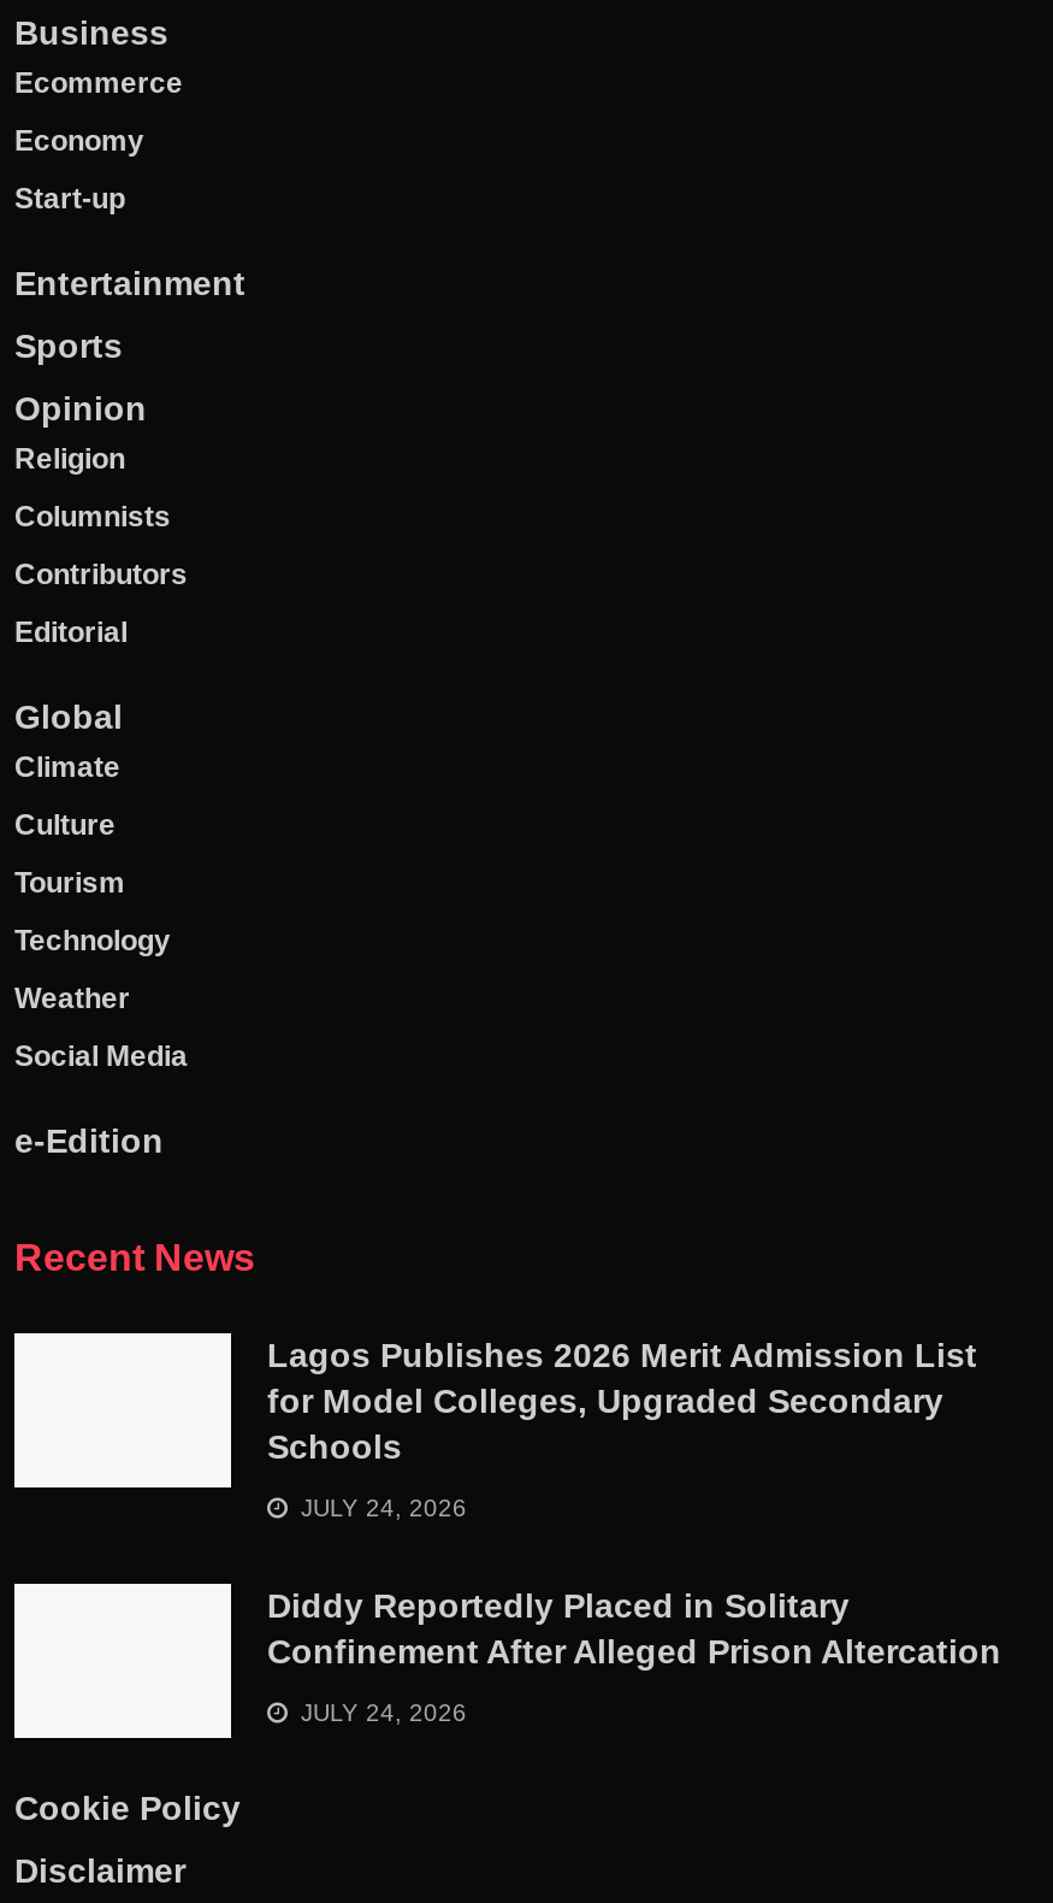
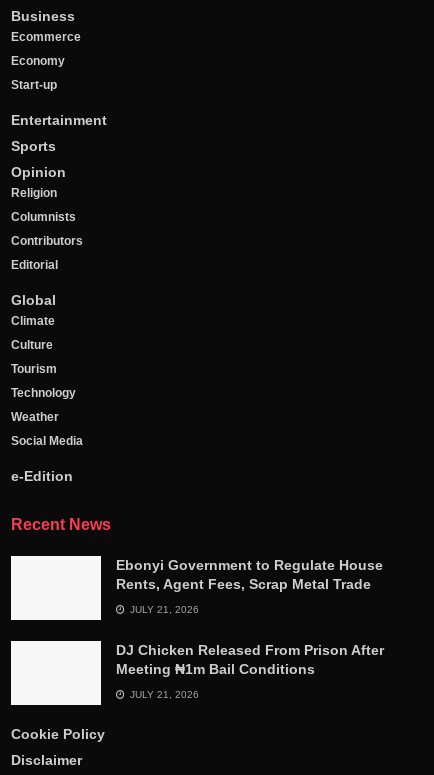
- Lagos Publishes 2026 Merit Admission List
- for Model Colleges, Upgraded Secondary
- Schools
+ Ebonyi Government to Regulate House
+ Rents, Agent Fees, Scrap Metal Trade

- JULY 24, 2026
+ JULY 21, 2026

- Diddy Reportedly Placed in Solitary
- Confinement After Alleged Prison Altercation
+ DJ Chicken Released From Prison After
+ Meeting ₦1m Bail Conditions

- JULY 24, 2026
+ JULY 21, 2026
